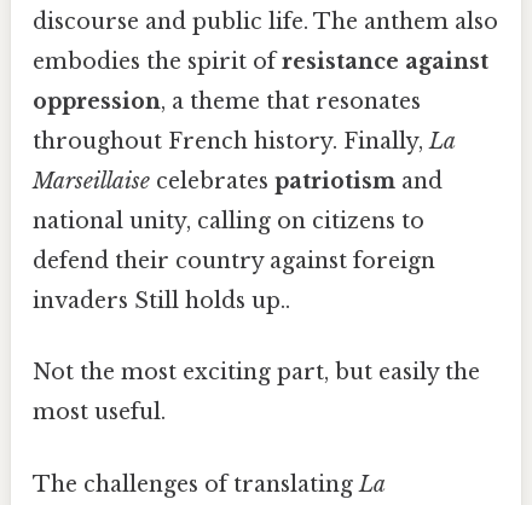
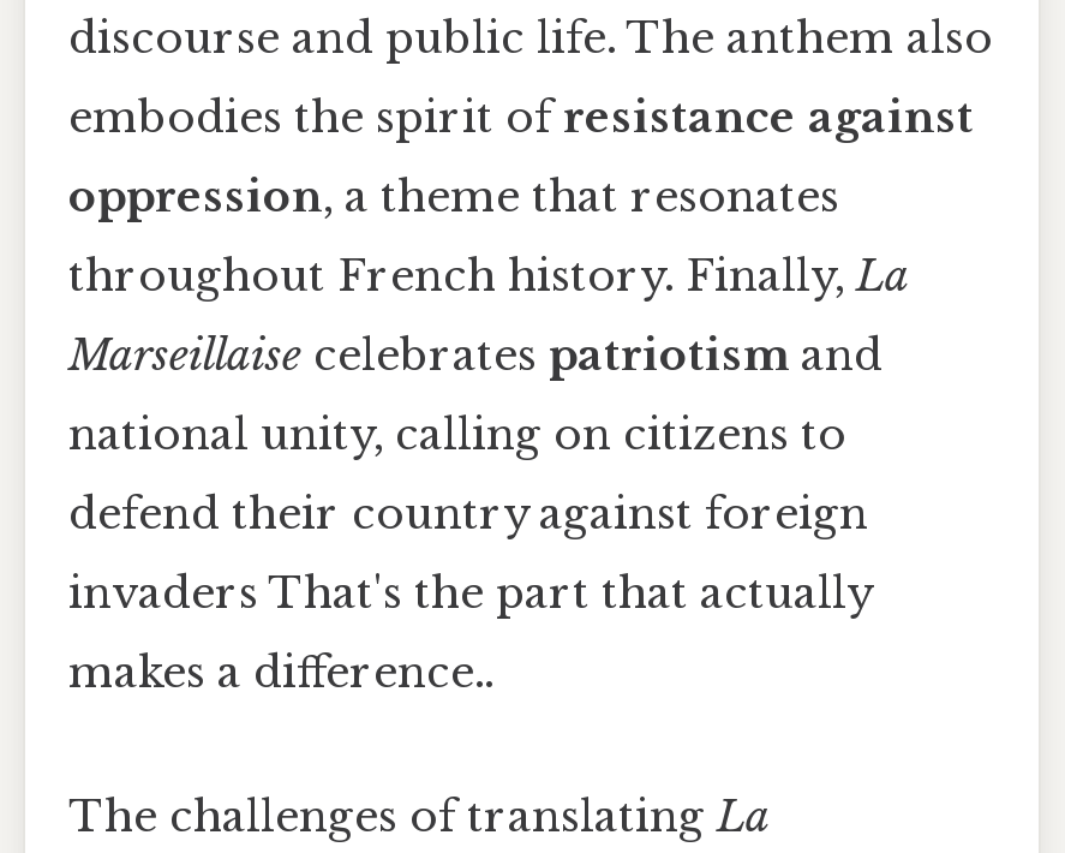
- invaders Still holds up..
- Not the most exciting part, but easily the
- most useful.
+ invaders That's the part that actually
+ makes a difference..
